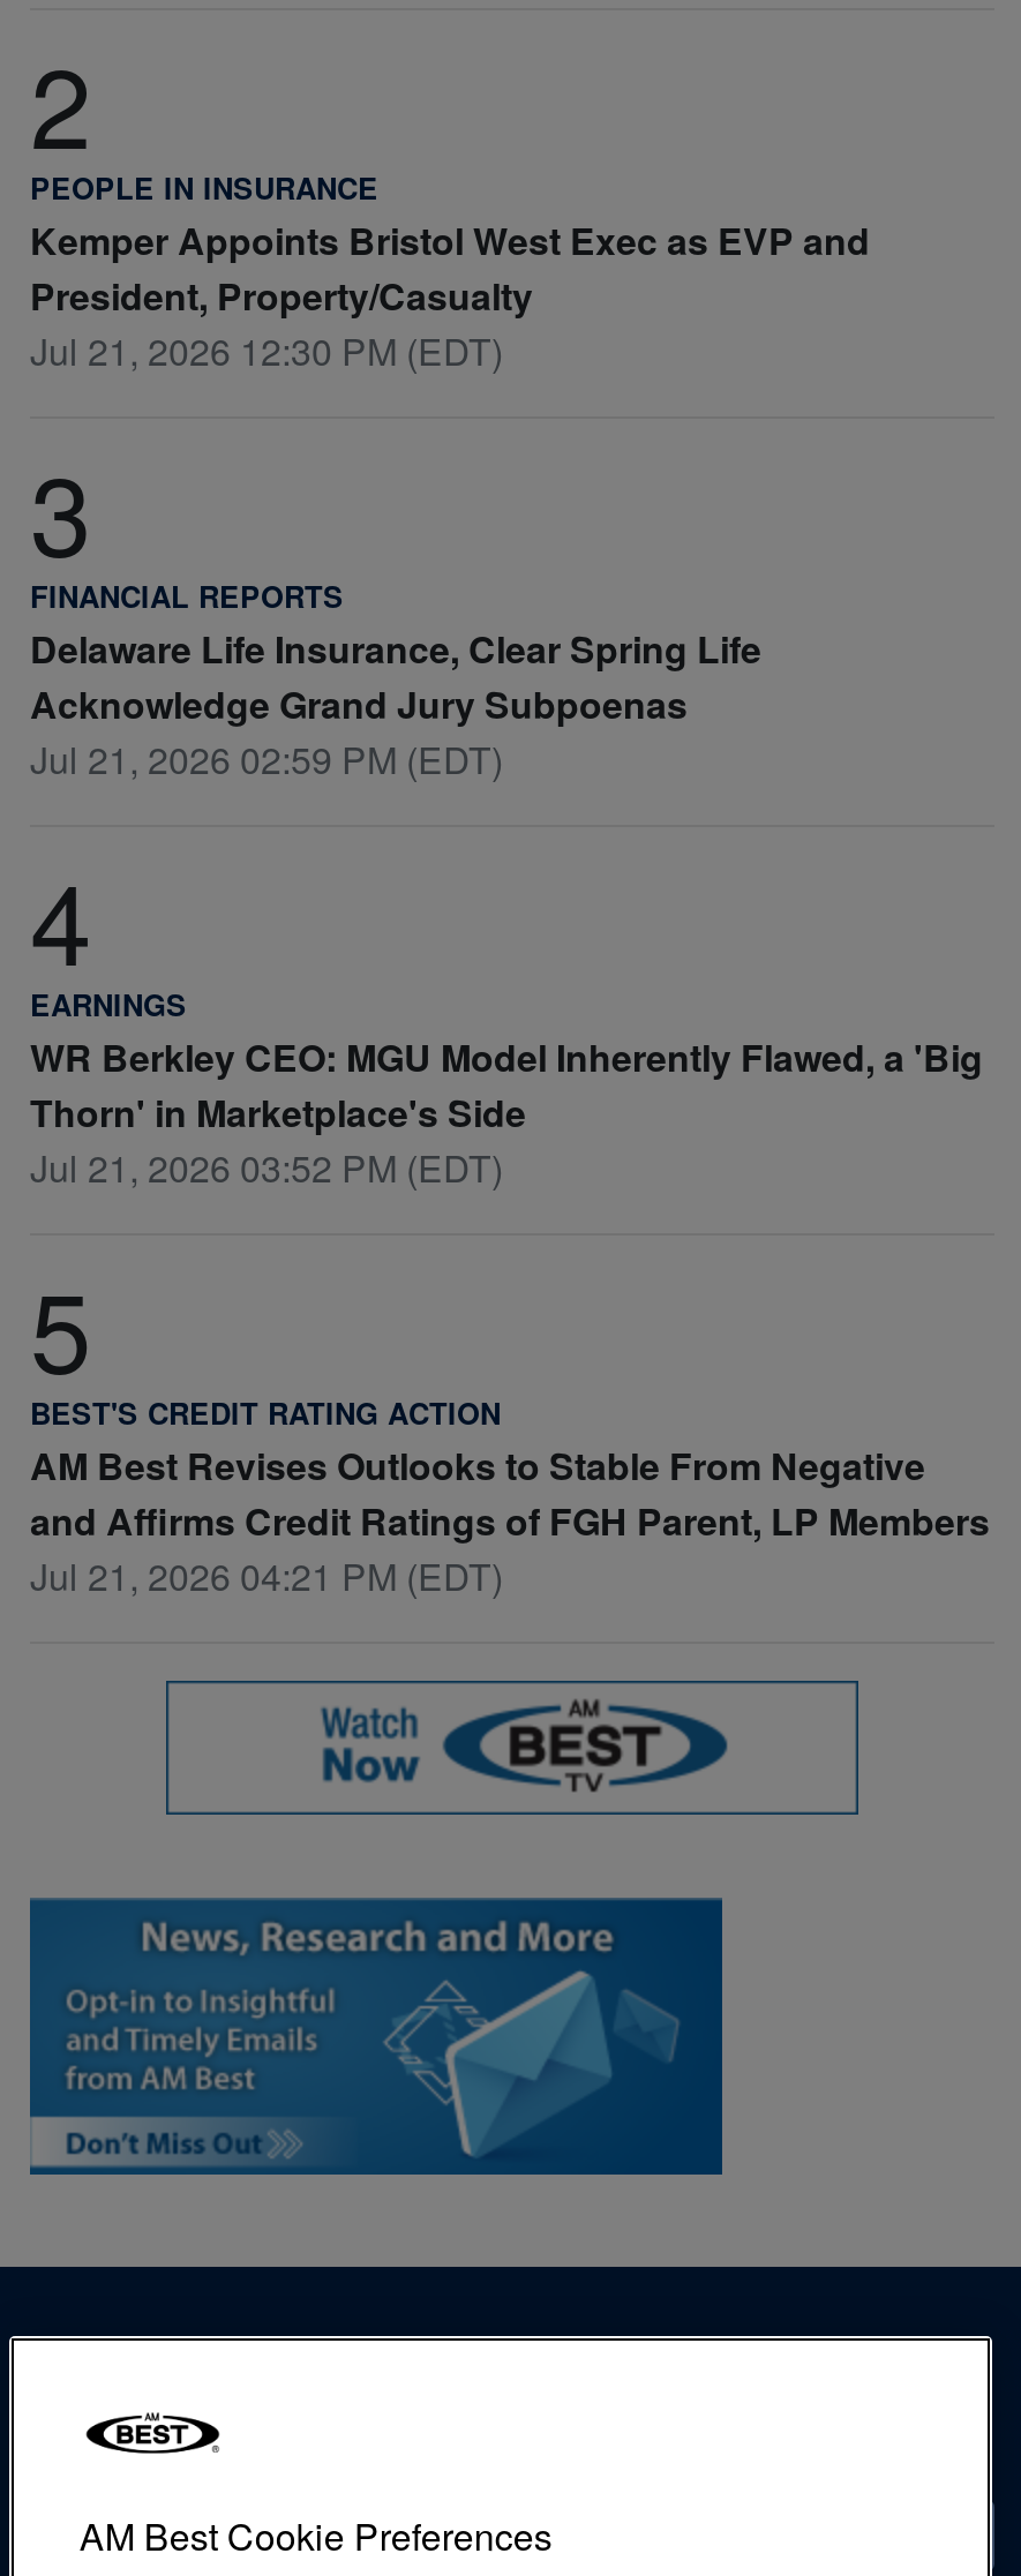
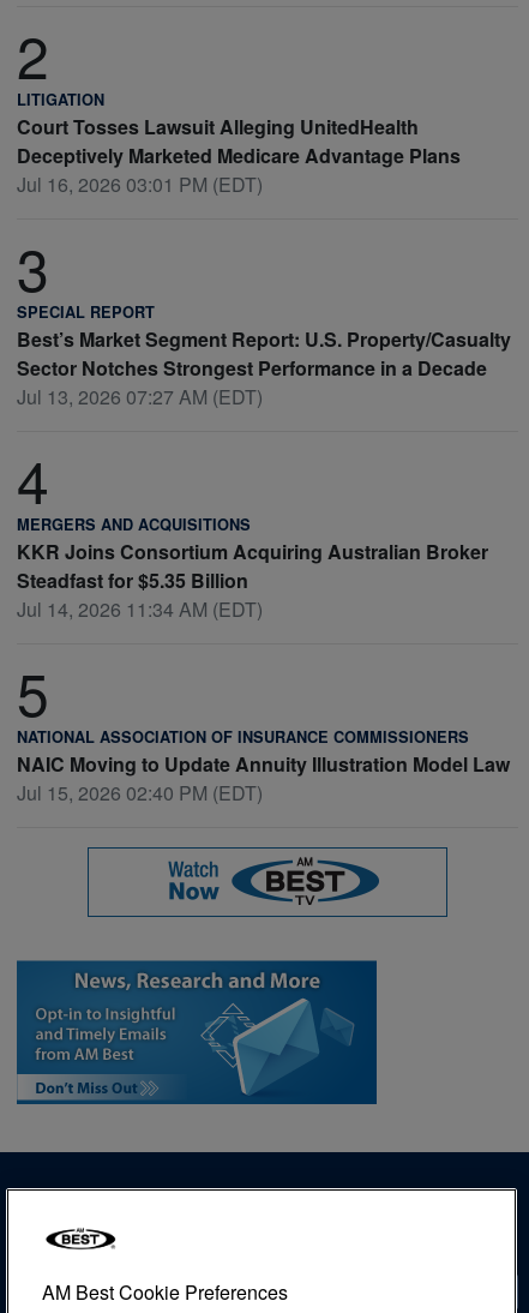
- PEOPLE IN INSURANCE
- Kemper Appoints Bristol West Exec as EVP and
- President, Property/Casualty
- Jul 21, 2026 12:30 PM (EDT)
+ LITIGATION
+ Court Tosses Lawsuit Alleging UnitedHealth
+ Deceptively Marketed Medicare Advantage Plans
+ Jul 16, 2026 03:01 PM (EDT)

- FINANCIAL REPORTS
- Delaware Life Insurance, Clear Spring Life
- Acknowledge Grand Jury Subpoenas
- Jul 21, 2026 02:59 PM (EDT)
+ SPECIAL REPORT
+ Best’s Market Segment Report: U.S. Property/Casualty
+ Sector Notches Strongest Performance in a Decade
+ Jul 13, 2026 07:27 AM (EDT)

- EARNINGS
- WR Berkley CEO: MGU Model Inherently Flawed, a 'Big
- Thorn' in Marketplace's Side
- Jul 21, 2026 03:52 PM (EDT)
+ MERGERS AND ACQUISITIONS
+ KKR Joins Consortium Acquiring Australian Broker
+ Steadfast for $5.35 Billion
+ Jul 14, 2026 11:34 AM (EDT)

- BEST'S CREDIT RATING ACTION
- AM Best Revises Outlooks to Stable From Negative
- and Affirms Credit Ratings of FGH Parent, LP Members
- Jul 21, 2026 04:21 PM (EDT)
+ NATIONAL ASSOCIATION OF INSURANCE COMMISSIONERS
+ NAIC Moving to Update Annuity Illustration Model Law
+ Jul 15, 2026 02:40 PM (EDT)
